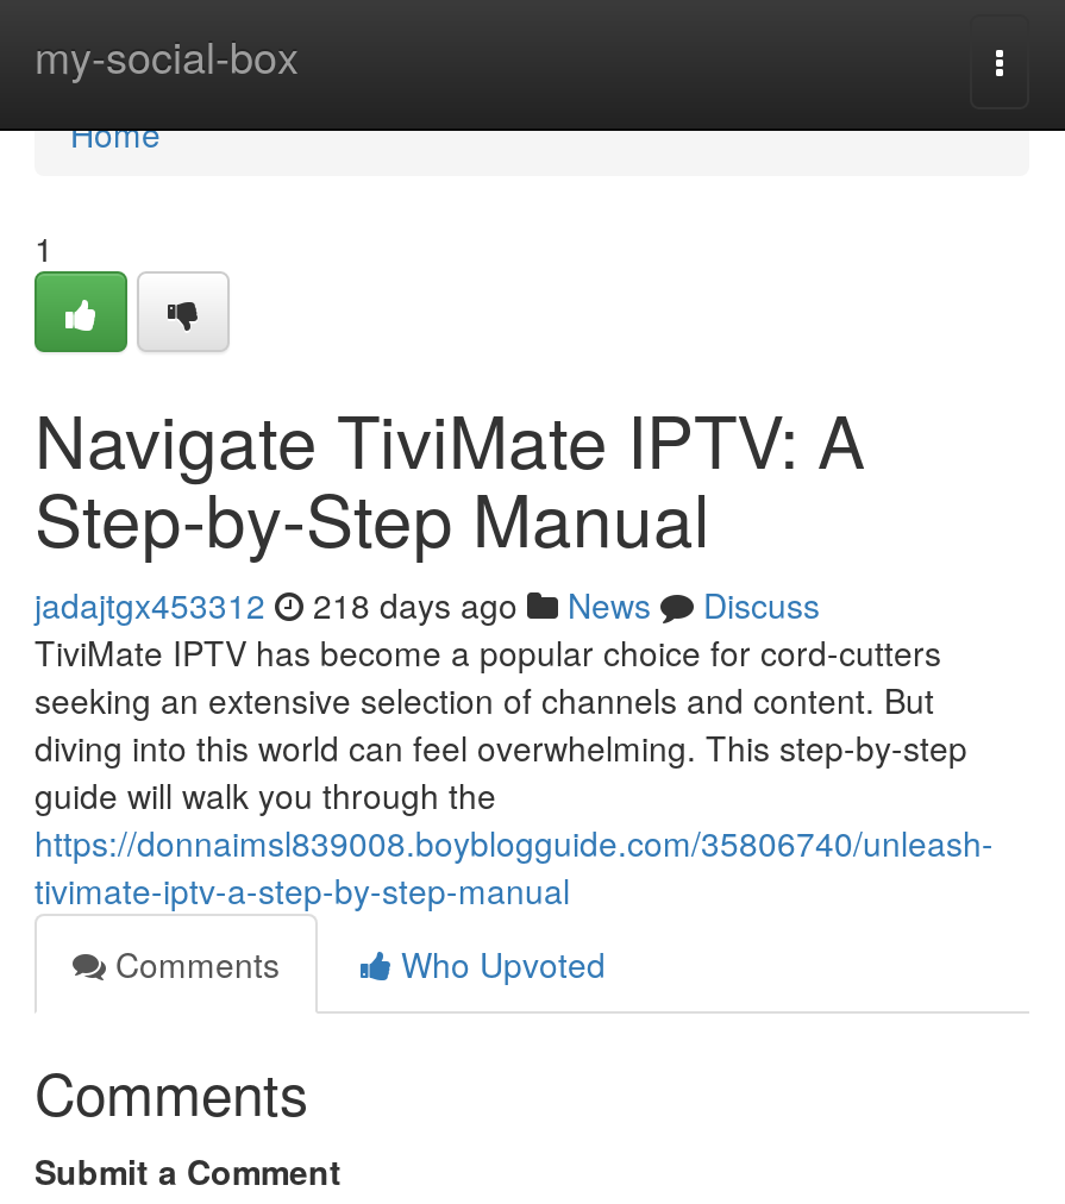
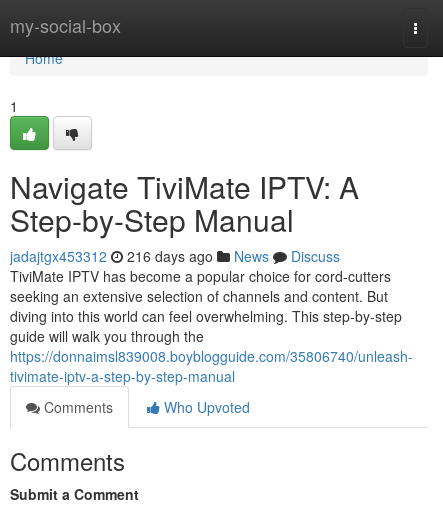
- jadajtgx453312 218 days ago News Discuss
+ jadajtgx453312 216 days ago News Discuss
